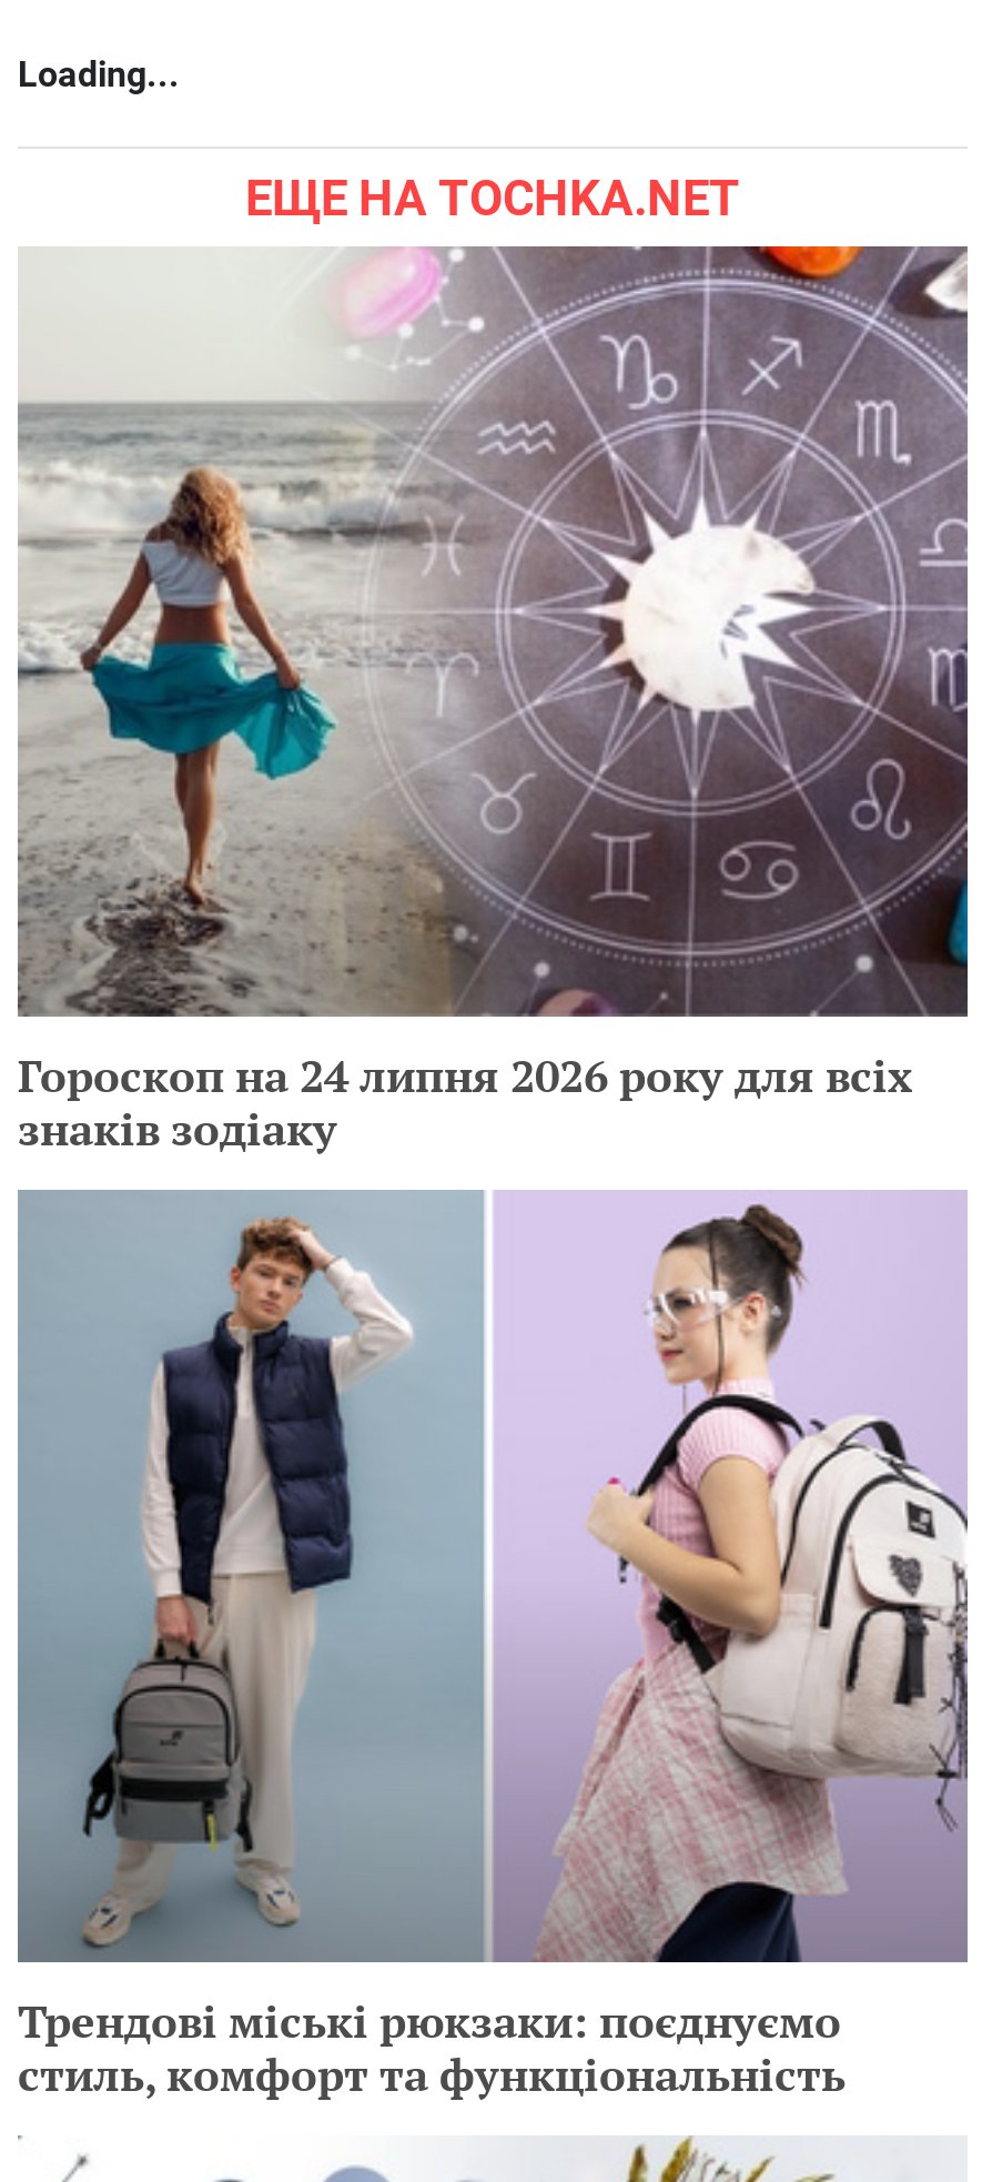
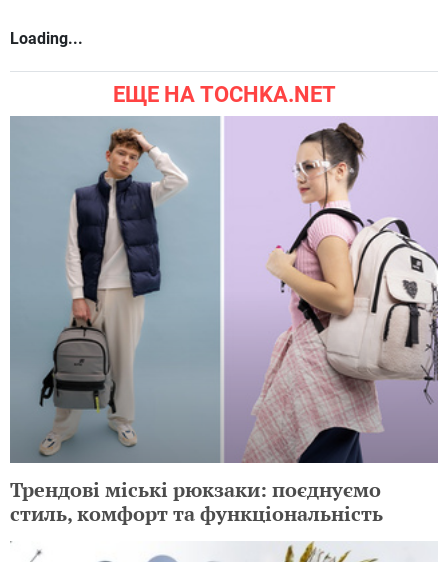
- [image]
- Гороскоп на 24 липня 2026 року для всіх
- знаків зодіаку
